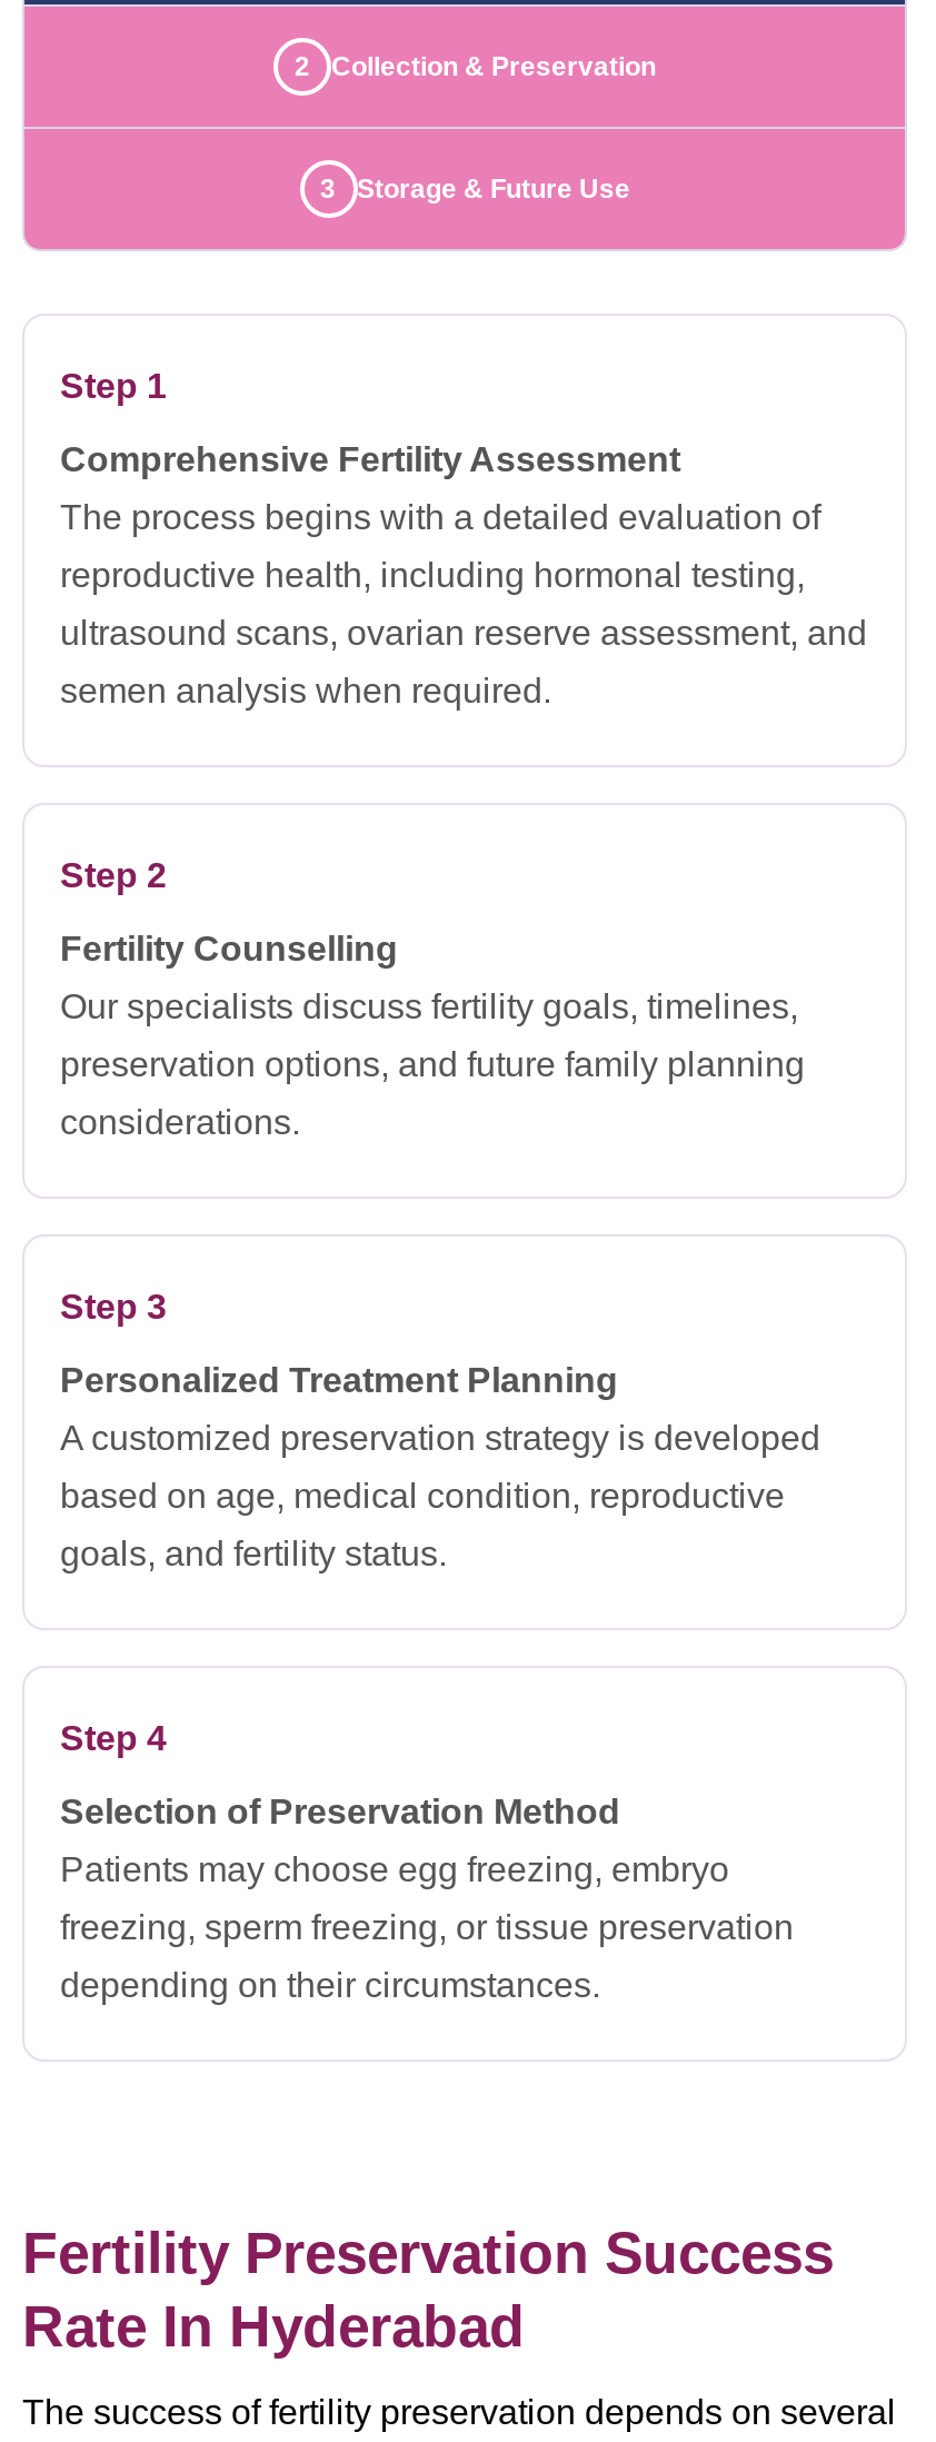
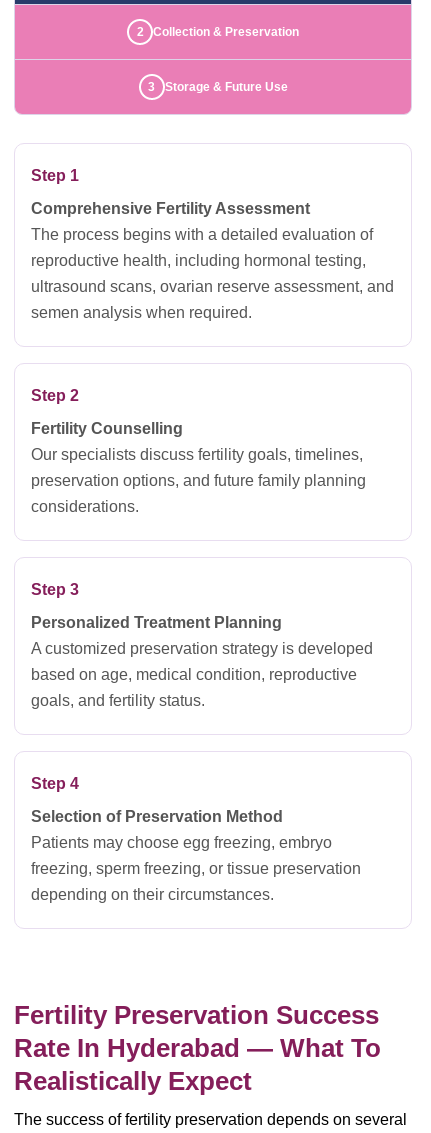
- Rate In Hyderabad
+ Rate In Hyderabad — What To
+ Realistically Expect
